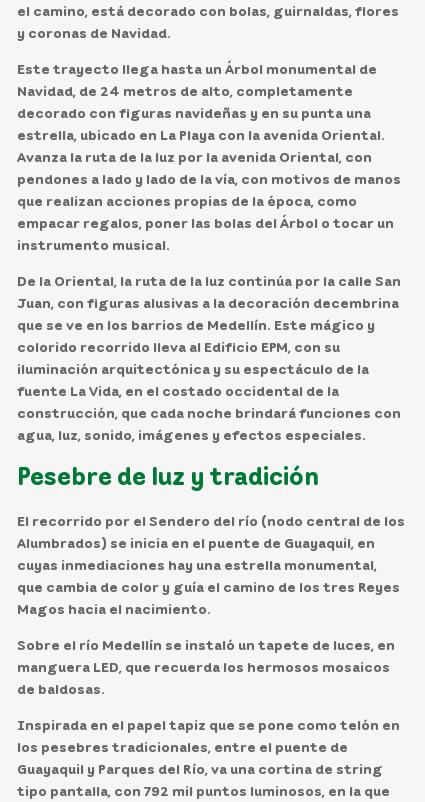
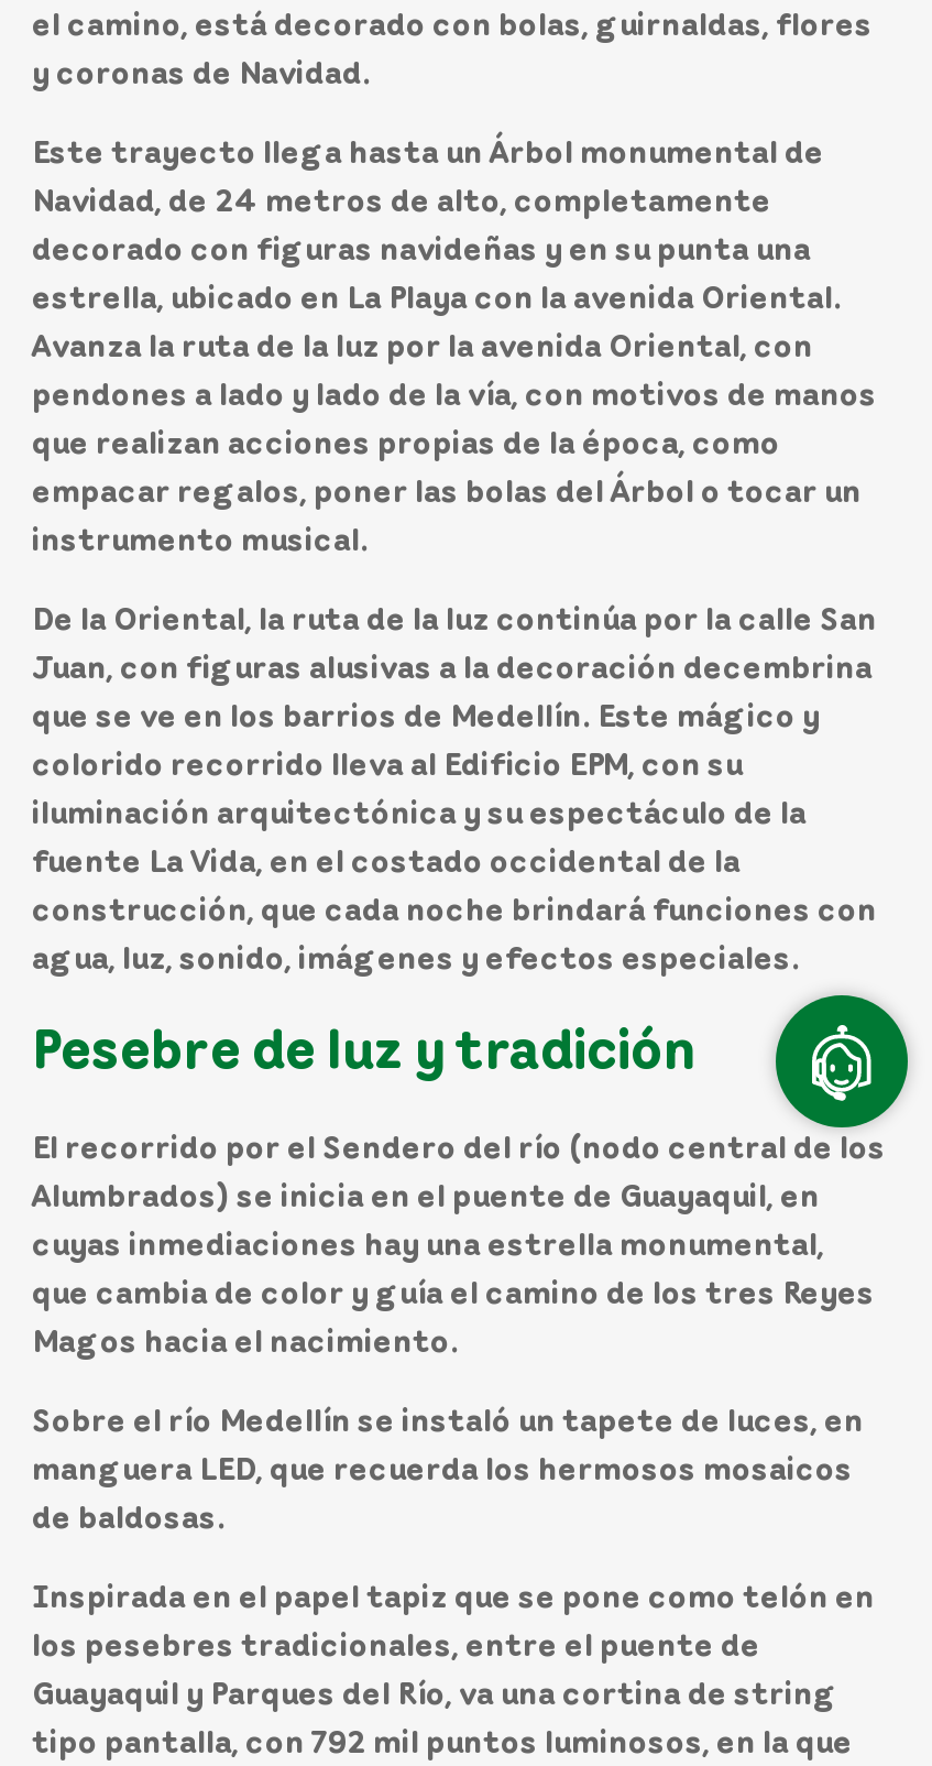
+ [image]
